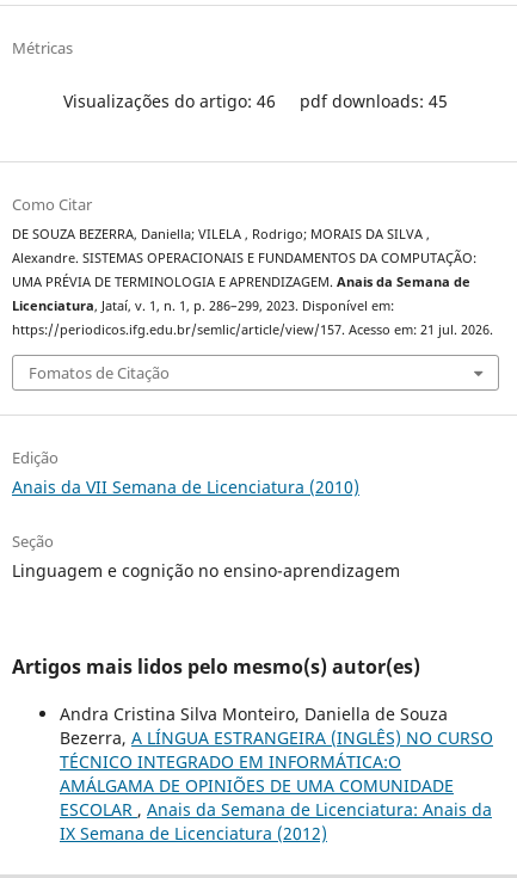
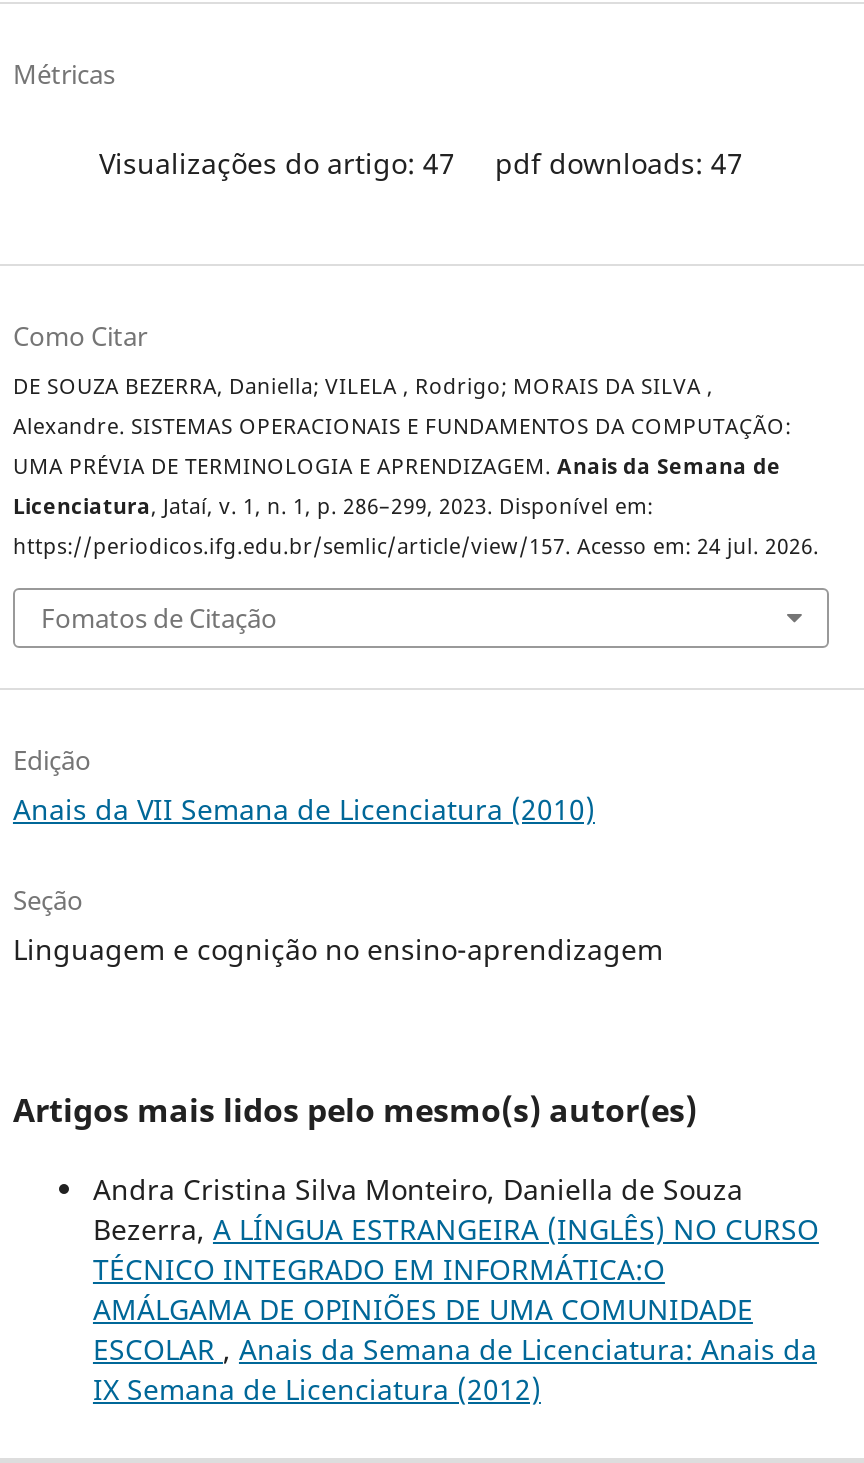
- Visualizações do artigo: 46
+ Visualizações do artigo: 47

- pdf downloads: 45
+ pdf downloads: 47

- https://periodicos.ifg.edu.br/semlic/article/view/157. Acesso em: 21 jul. 2026.
+ https://periodicos.ifg.edu.br/semlic/article/view/157. Acesso em: 24 jul. 2026.
